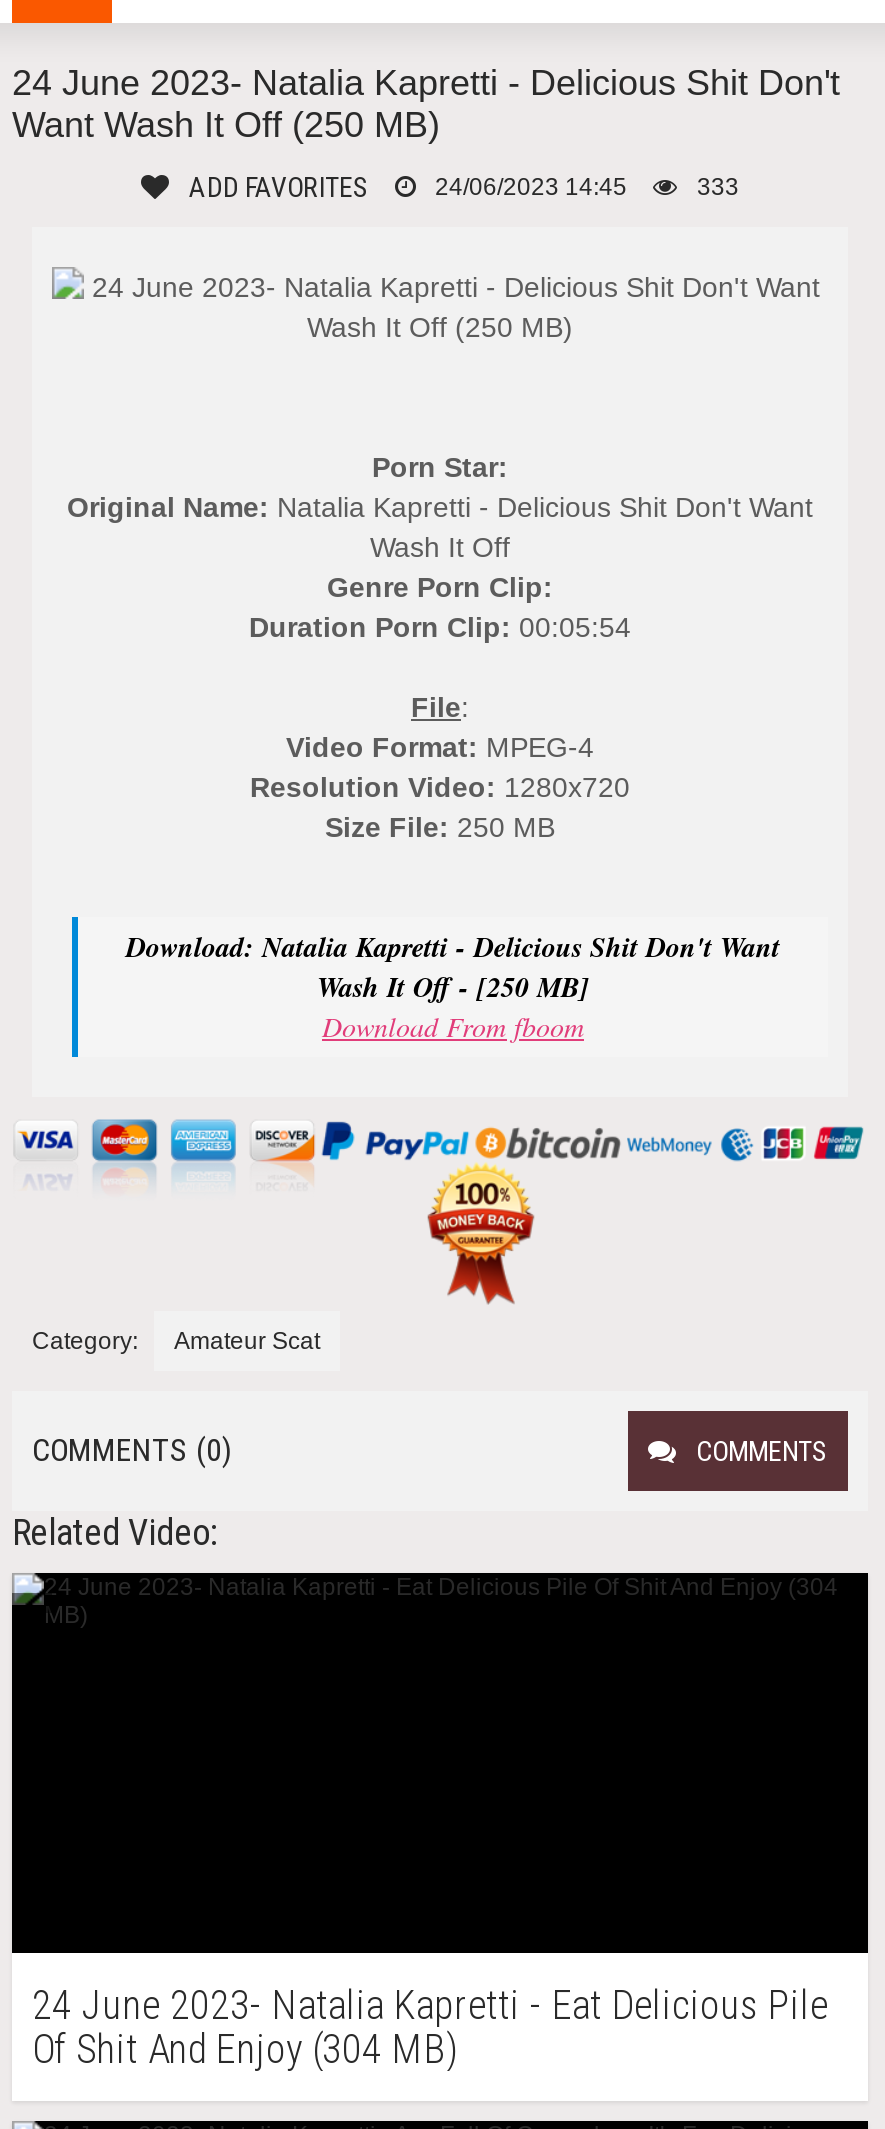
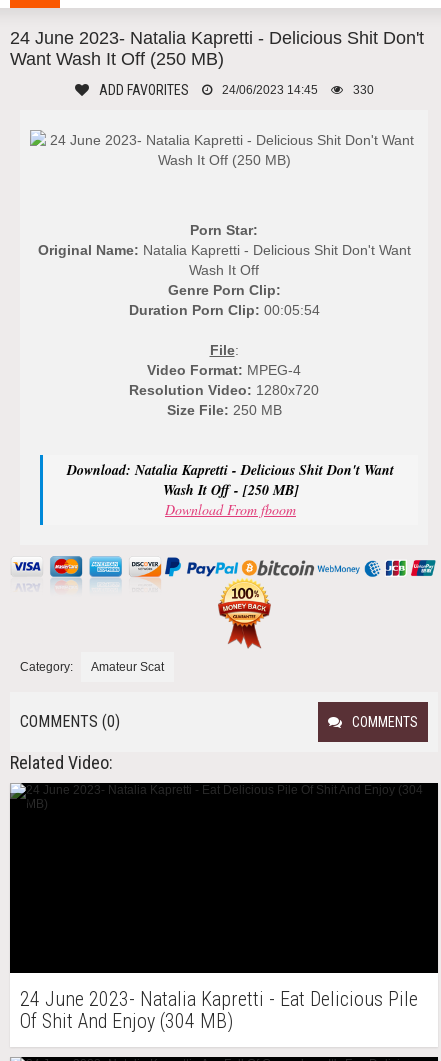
- 333
+ 330
